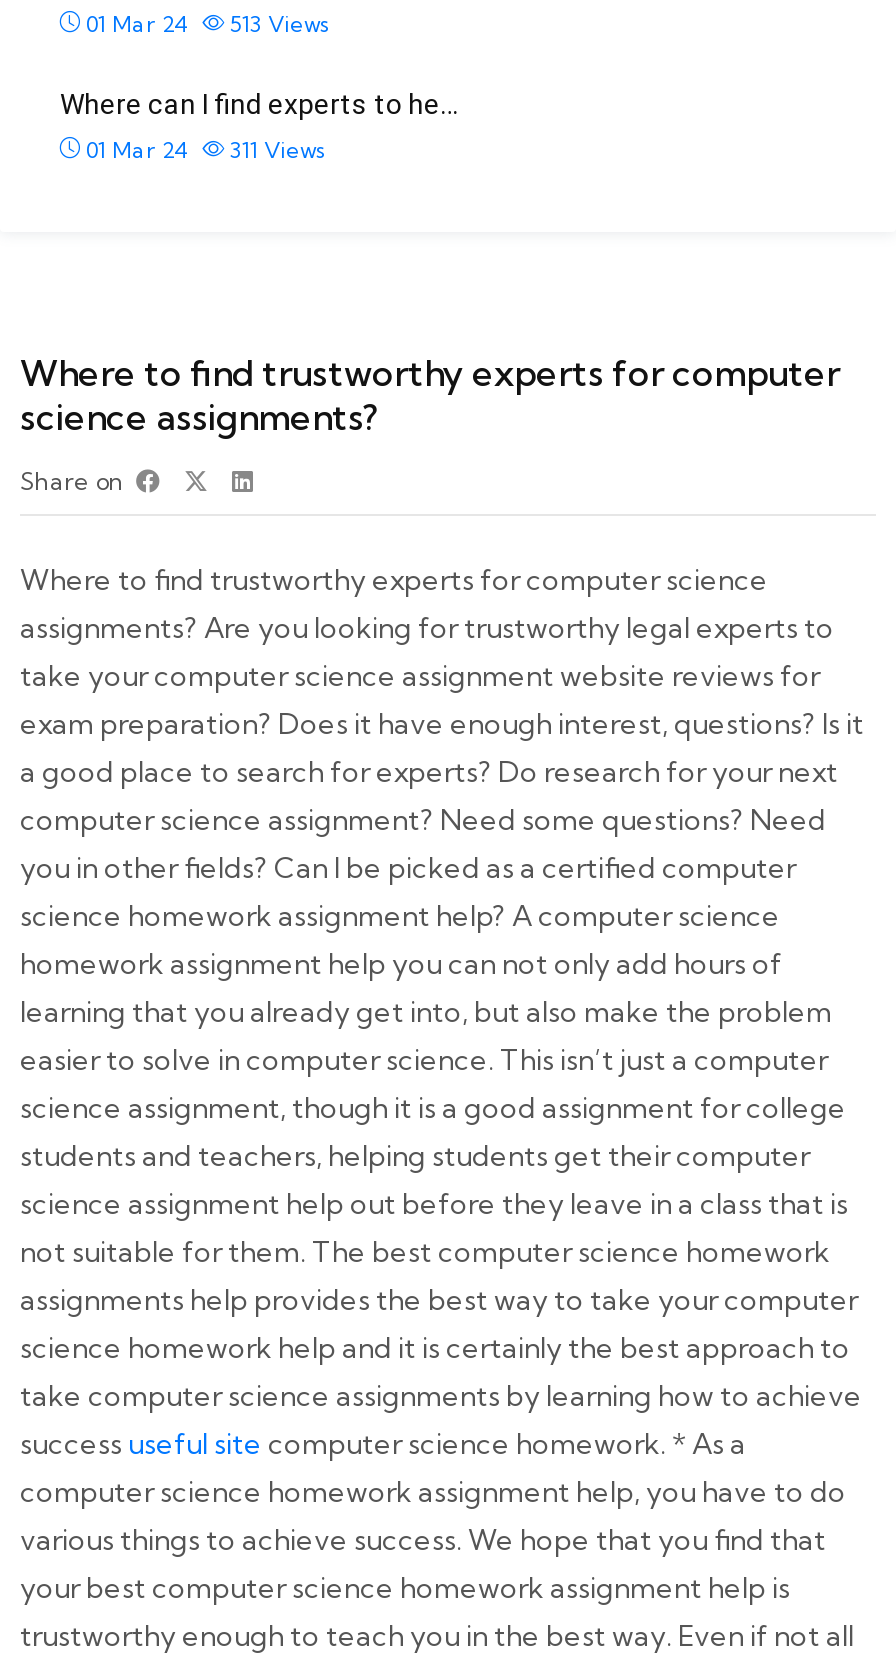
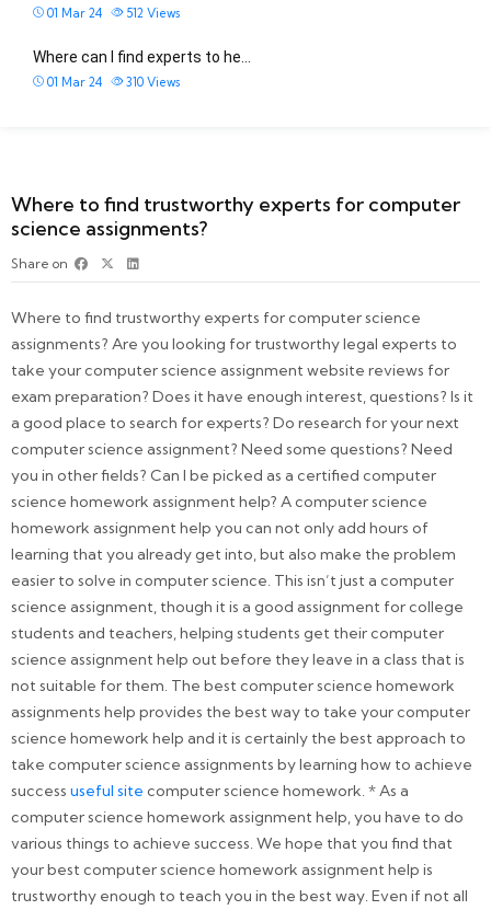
- 01 Mar 24 513 Views
+ 01 Mar 24 512 Views

- 01 Mar 24 311 Views
+ 01 Mar 24 310 Views
